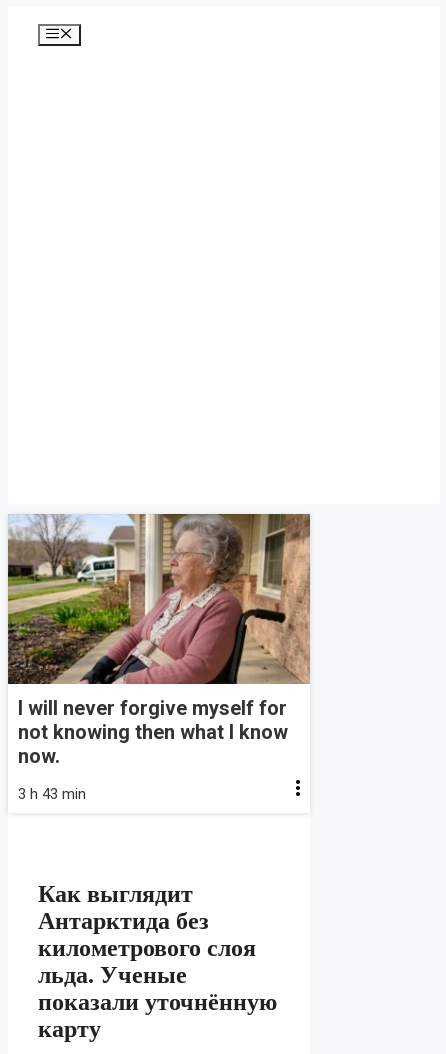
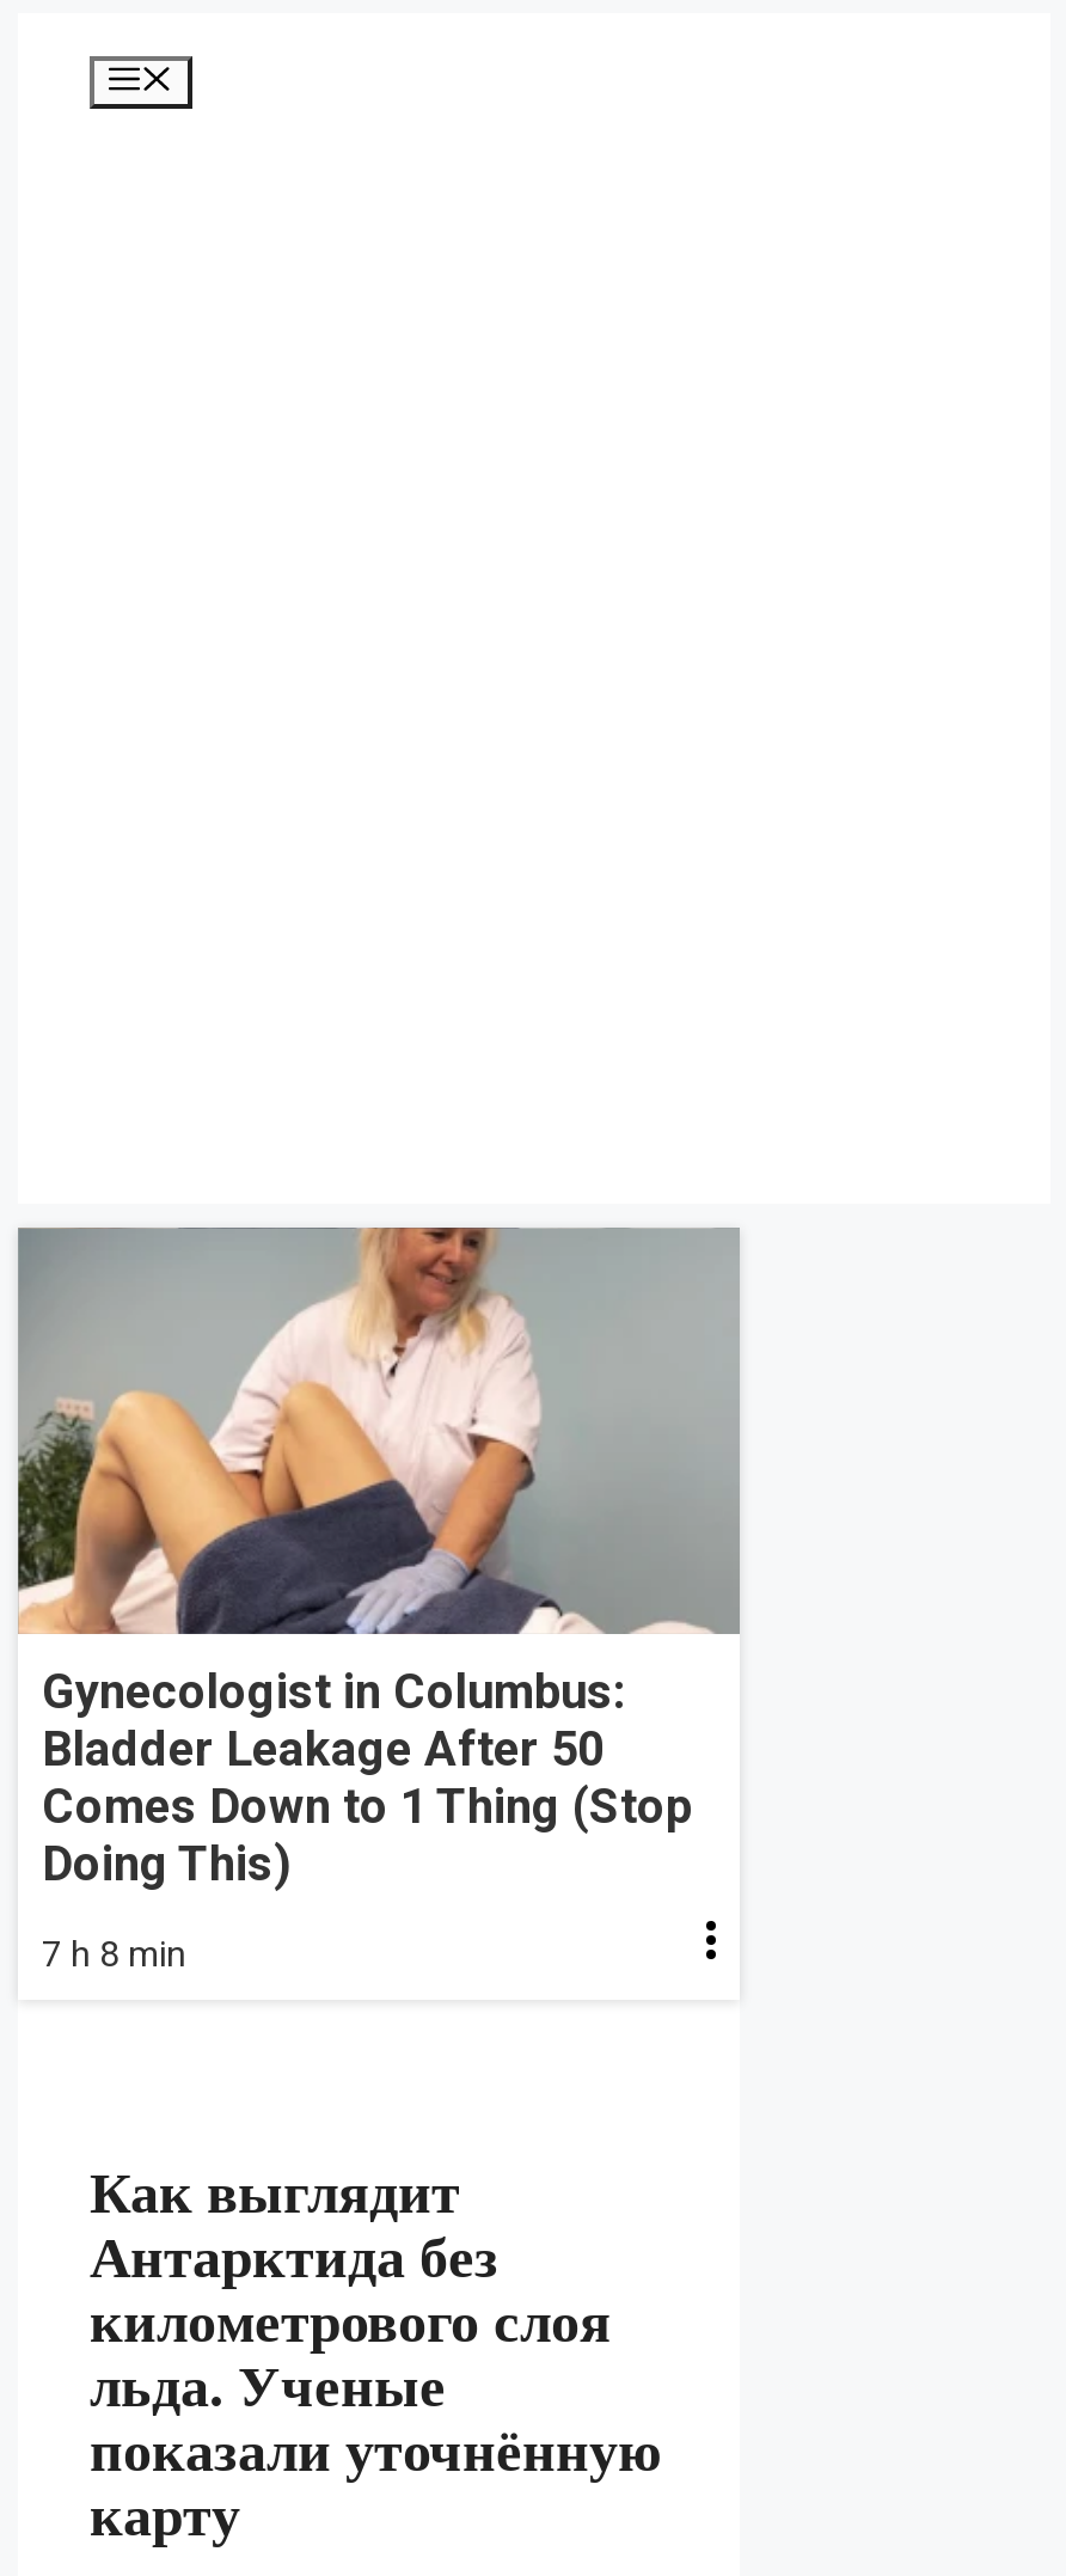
- [image]
- I will never forgive myself for
- not knowing then what I know
- now.
+ [image]
+ Gynecologist in Columbus:
+ Bladder Leakage After 50
+ Comes Down to 1 Thing (Stop
+ Doing This)

- 3 h 43 min
+ 7 h 8 min
